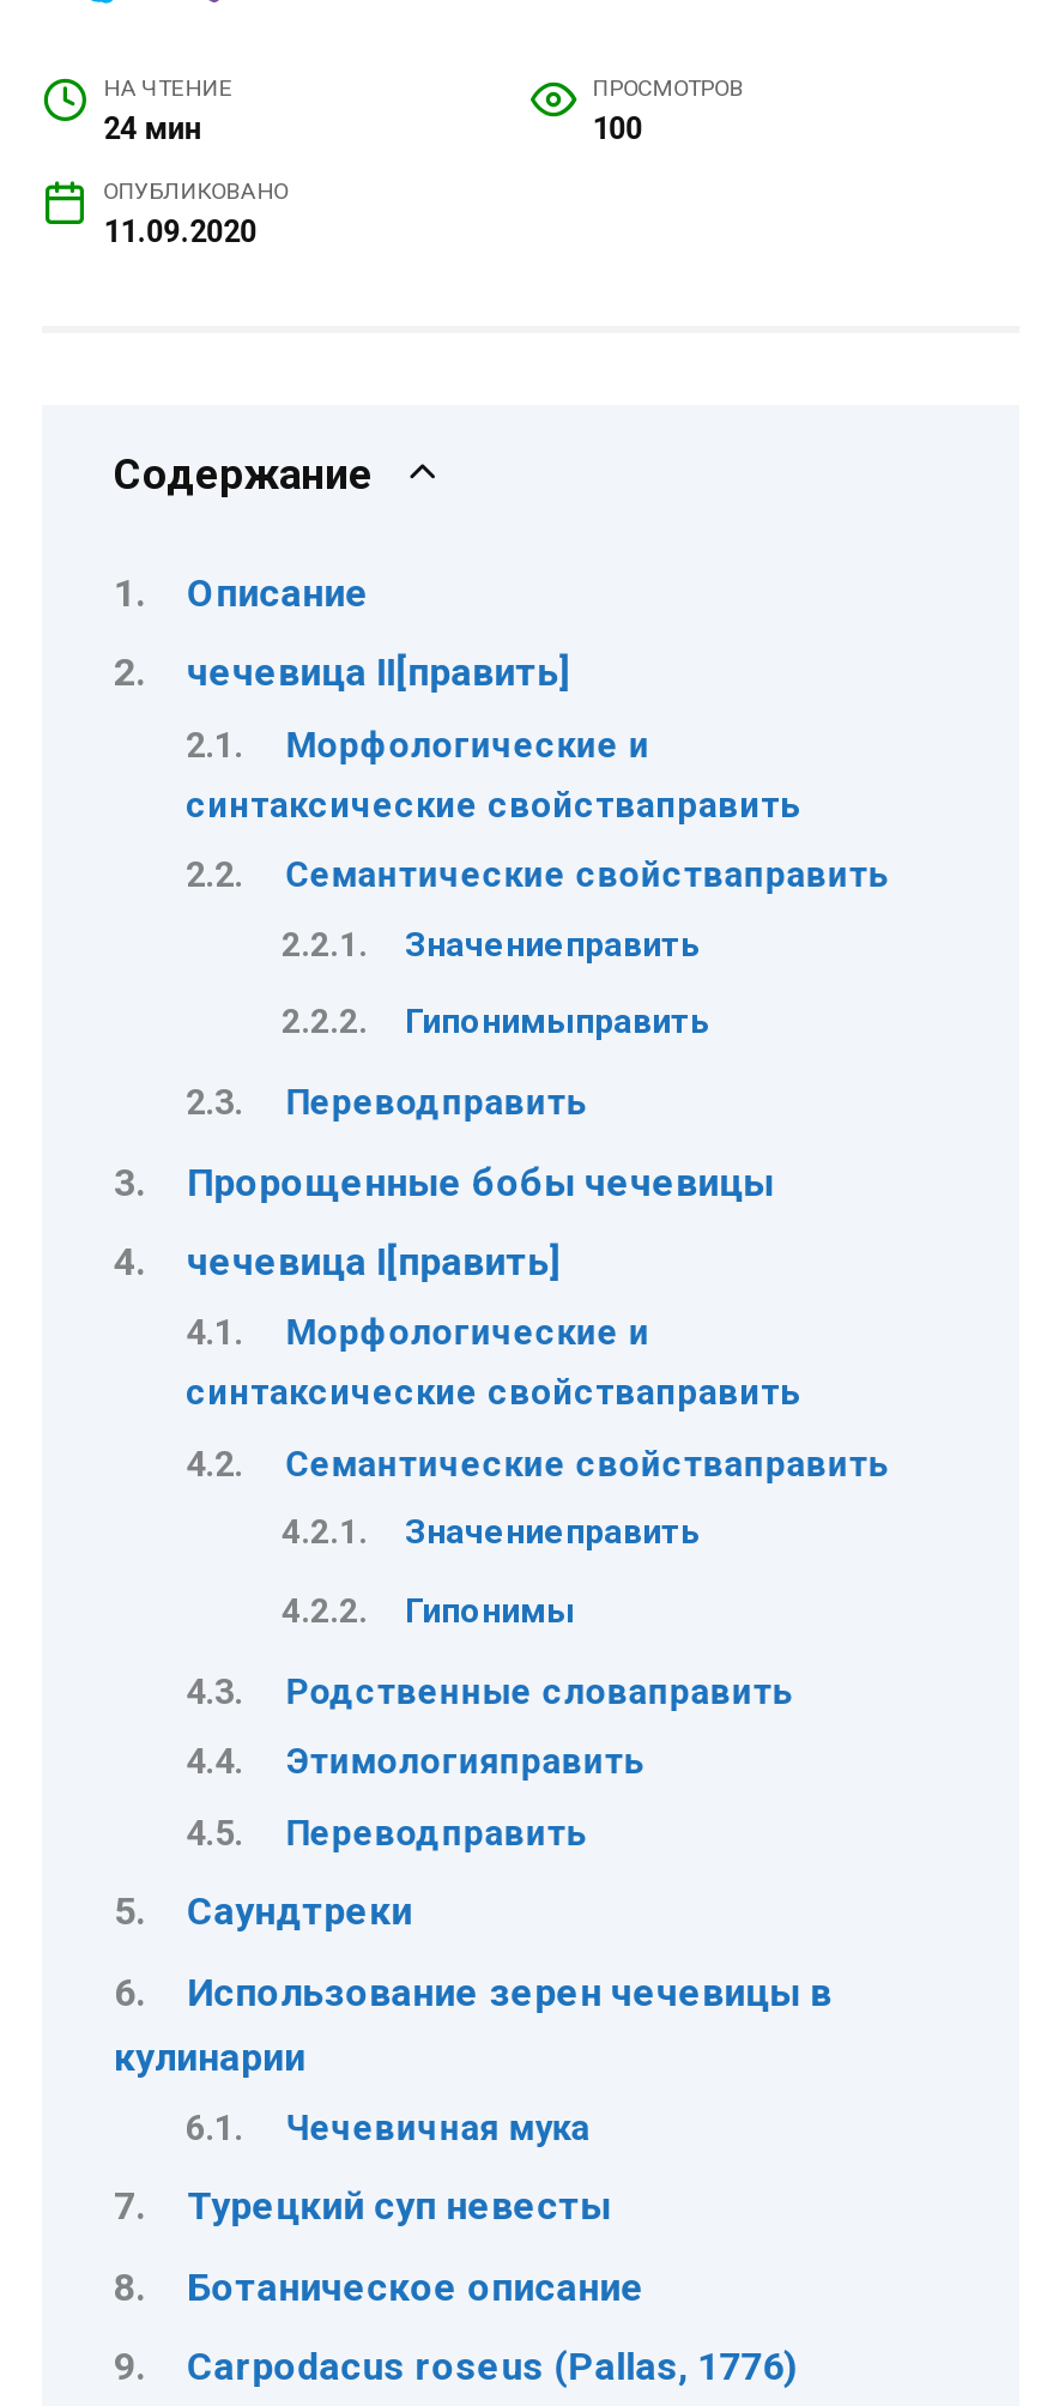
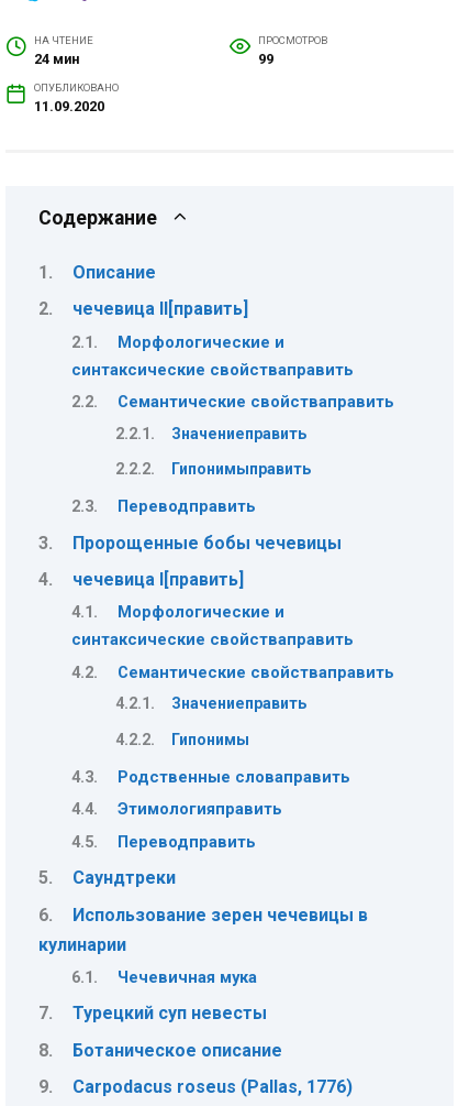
- 100
+ 99
